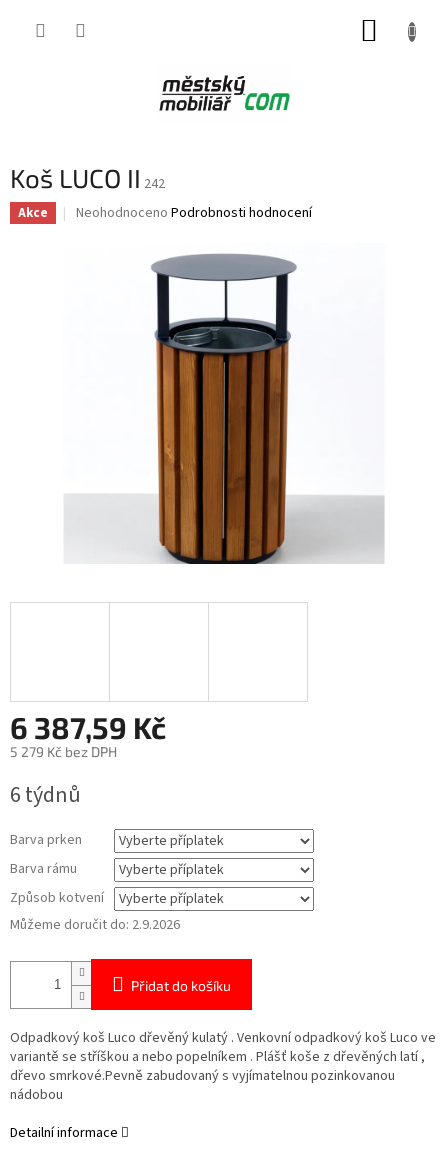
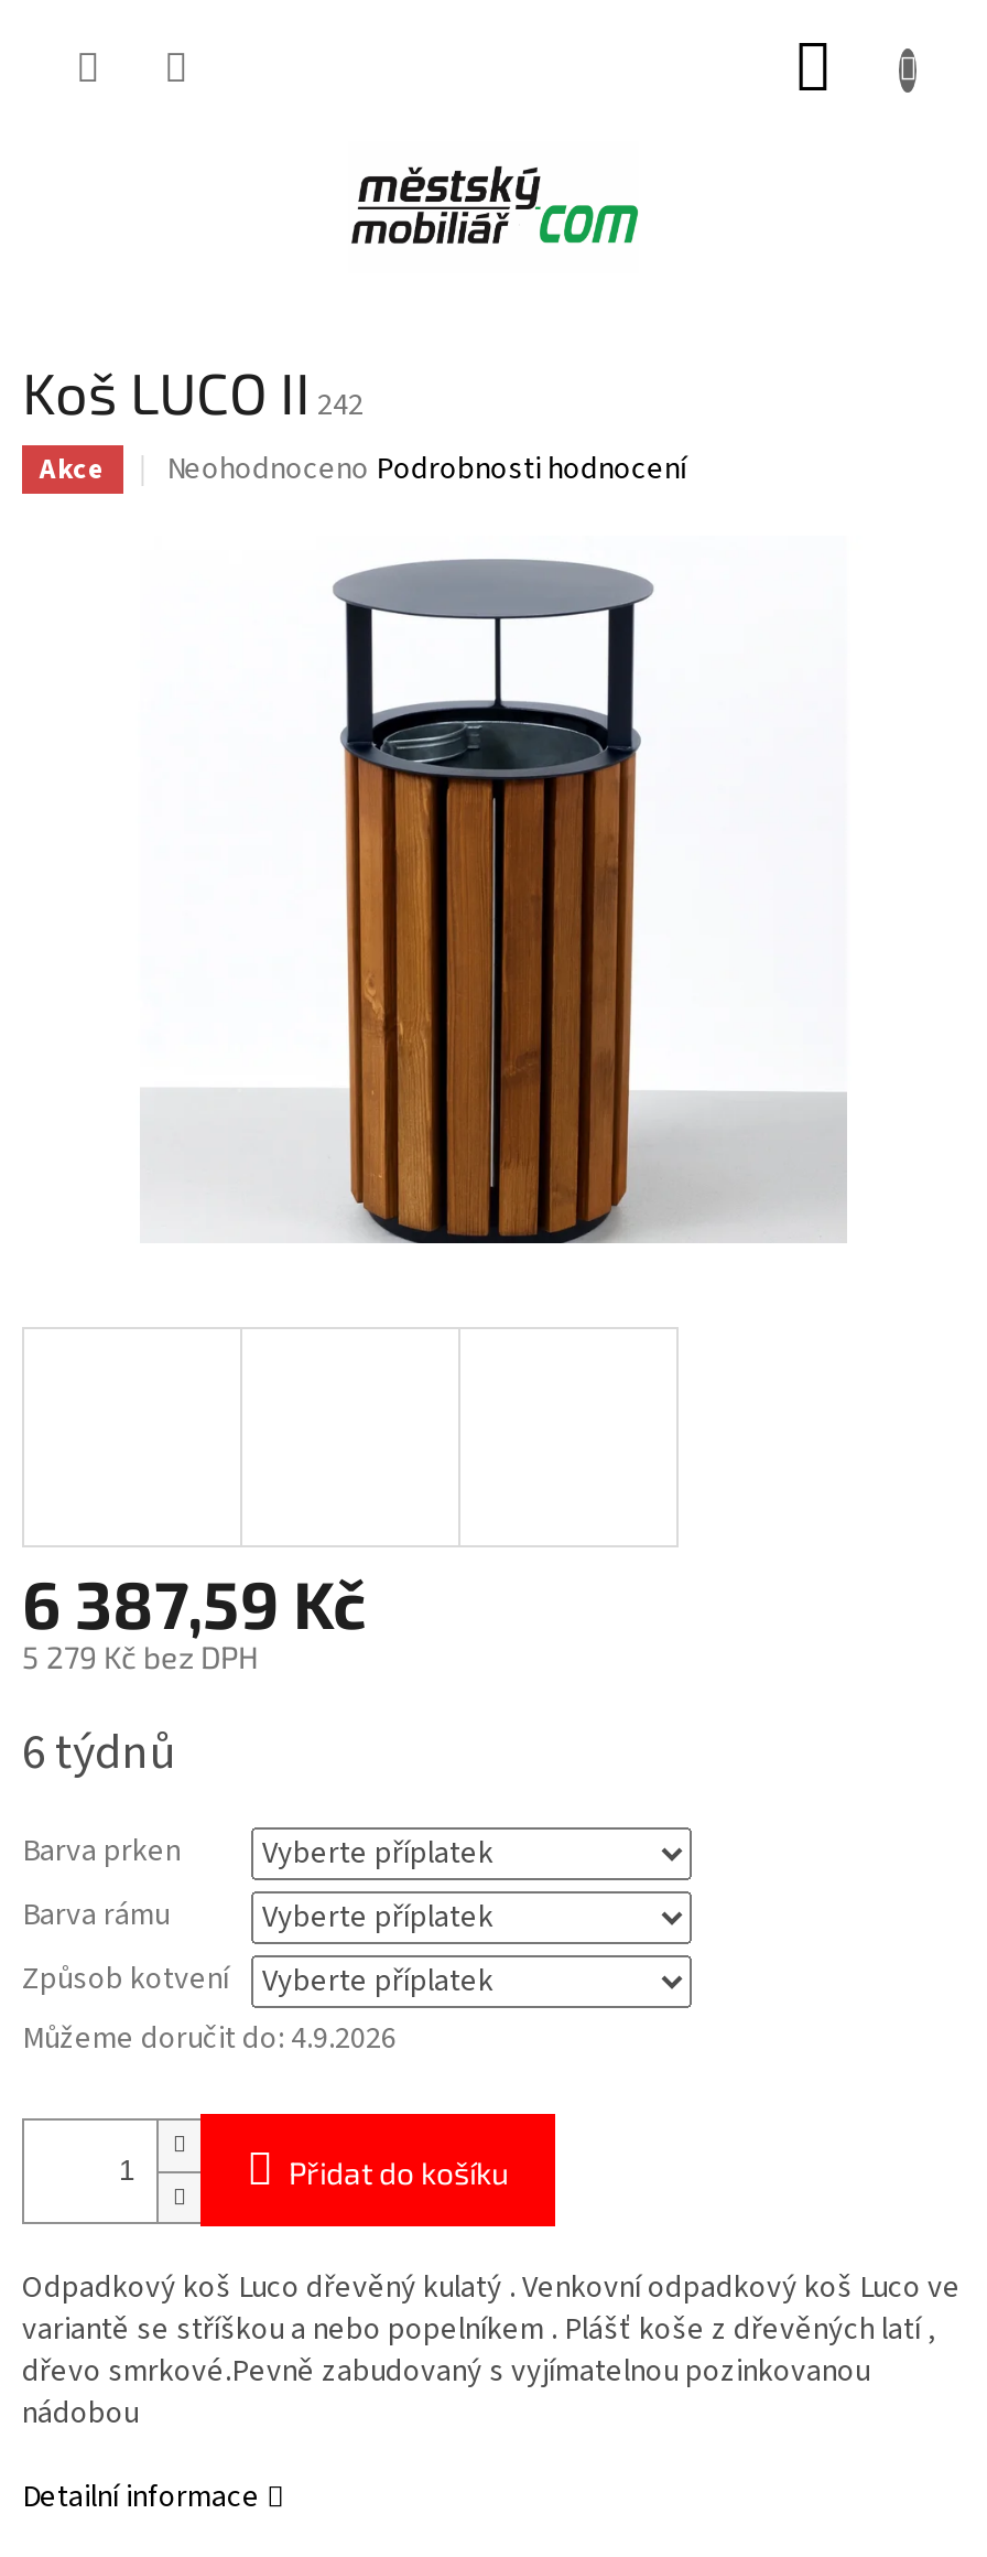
- Můžeme doručit do: 2.9.2026
+ Můžeme doručit do: 4.9.2026
